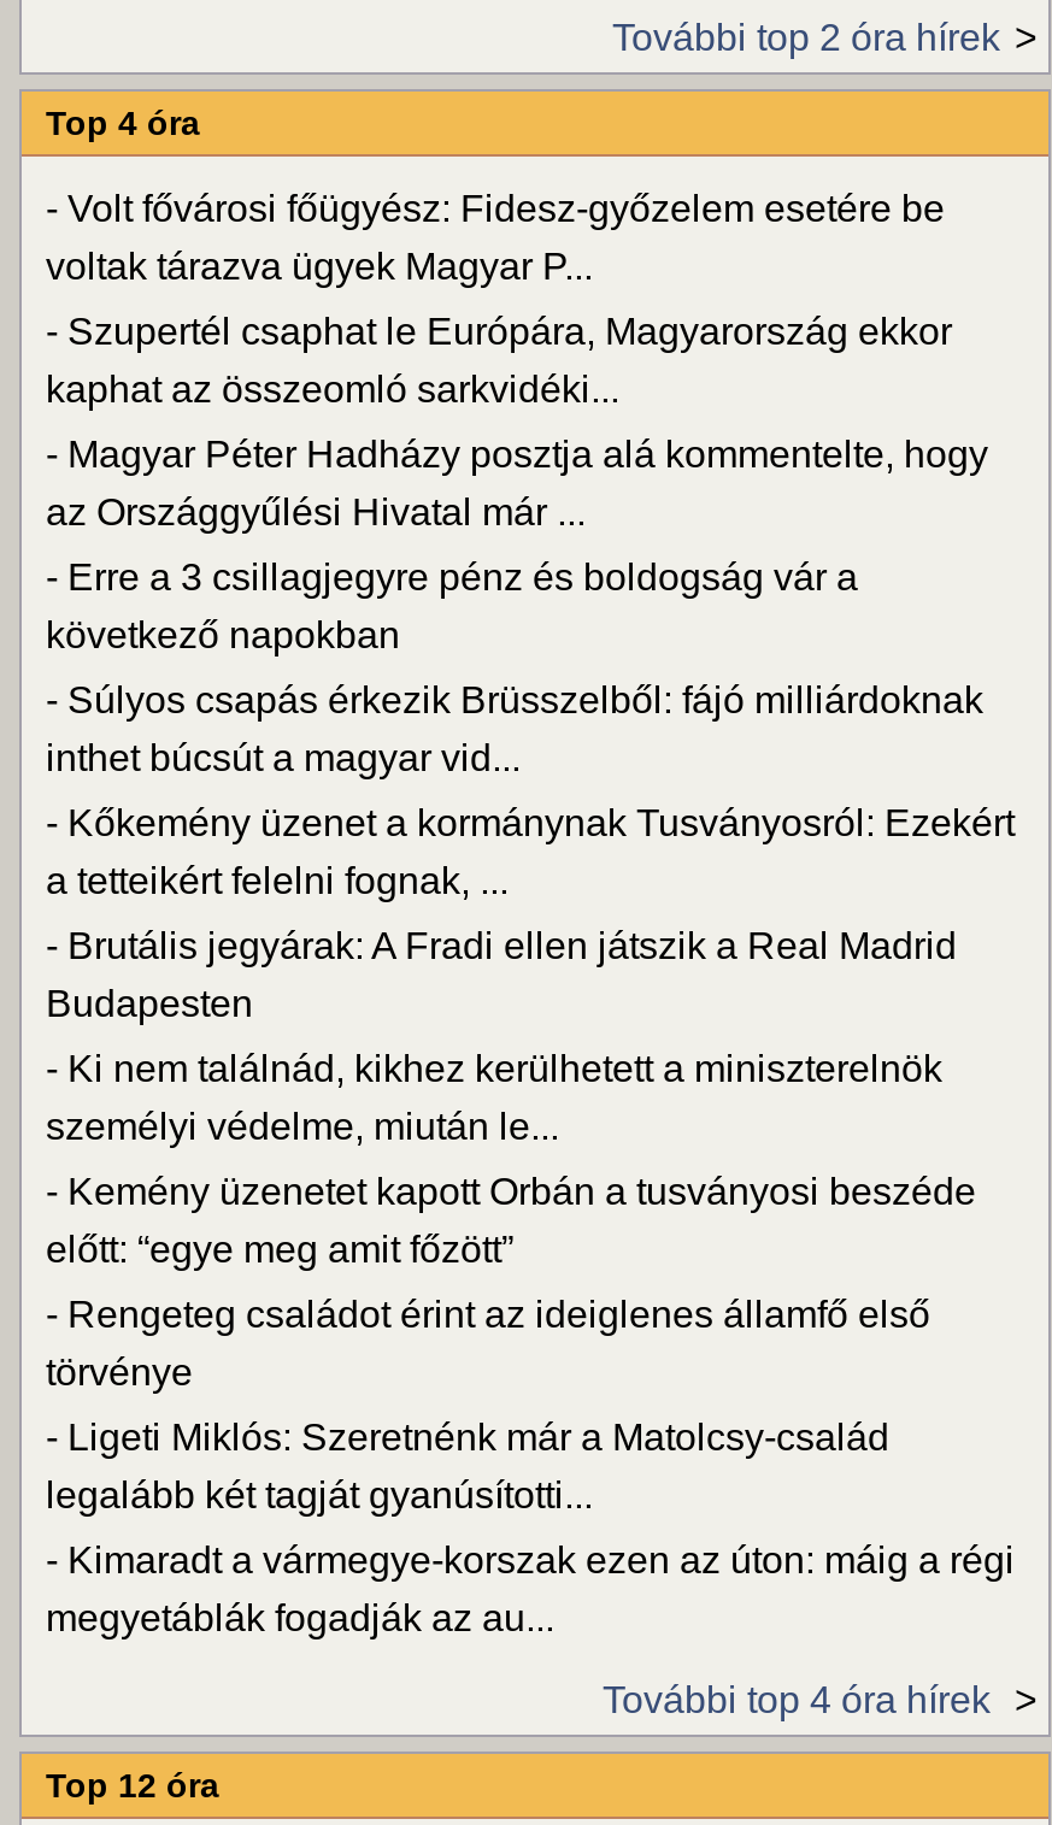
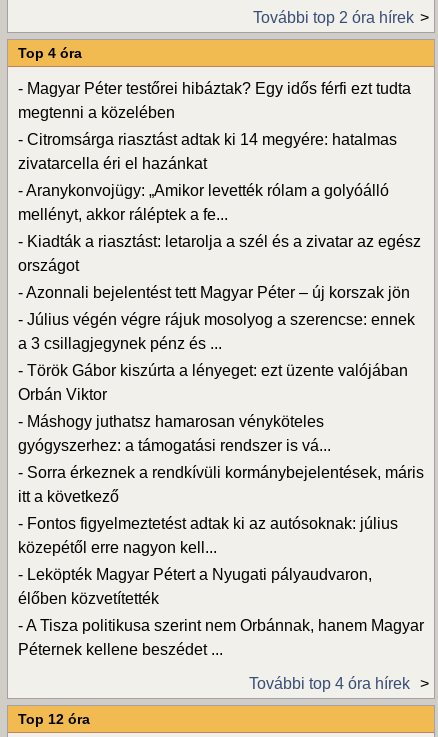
- - Volt fővárosi főügyész: Fidesz-győzelem esetére be
- voltak tárazva ügyek Magyar P...
+ - Magyar Péter testőrei hibáztak? Egy idős férfi ezt tudta
+ megtenni a közelében

- - Szupertél csaphat le Európára, Magyarország ekkor
- kaphat az összeomló sarkvidéki...
+ - Citromsárga riasztást adtak ki 14 megyére: hatalmas
+ zivatarcella éri el hazánkat

- - Magyar Péter Hadházy posztja alá kommentelte, hogy
- az Országgyűlési Hivatal már ...
+ - Aranykonvojügy: „Amikor levették rólam a golyóálló
+ mellényt, akkor ráléptek a fe...

- - Erre a 3 csillagjegyre pénz és boldogság vár a
- következő napokban
+ - Kiadták a riasztást: letarolja a szél és a zivatar az egész
+ országot

- - Súlyos csapás érkezik Brüsszelből: fájó milliárdoknak
- inthet búcsút a magyar vid...
+ - Azonnali bejelentést tett Magyar Péter – új korszak jön

- - Kőkemény üzenet a kormánynak Tusványosról: Ezekért
- a tetteikért felelni fognak, ...
+ - Július végén végre rájuk mosolyog a szerencse: ennek
+ a 3 csillagjegynek pénz és ...

- - Brutális jegyárak: A Fradi ellen játszik a Real Madrid
- Budapesten
+ - Török Gábor kiszúrta a lényeget: ezt üzente valójában
+ Orbán Viktor

- - Ki nem találnád, kikhez kerülhetett a miniszterelnök
- személyi védelme, miután le...
+ - Máshogy juthatsz hamarosan vényköteles
+ gyógyszerhez: a támogatási rendszer is vá...

- - Kemény üzenetet kapott Orbán a tusványosi beszéde
- előtt: “egye meg amit főzött”
+ - Sorra érkeznek a rendkívüli kormánybejelentések, máris
+ itt a következő

- - Rengeteg családot érint az ideiglenes államfő első
- törvénye
+ - Fontos figyelmeztetést adtak ki az autósoknak: július
+ közepétől erre nagyon kell...

- - Ligeti Miklós: Szeretnénk már a Matolcsy-család
- legalább két tagját gyanúsítotti...
+ - Leköpték Magyar Pétert a Nyugati pályaudvaron,
+ élőben közvetítették

- - Kimaradt a vármegye-korszak ezen az úton: máig a régi
- megyetáblák fogadják az au...
+ - A Tisza politikusa szerint nem Orbánnak, hanem Magyar
+ Péternek kellene beszédet ...
